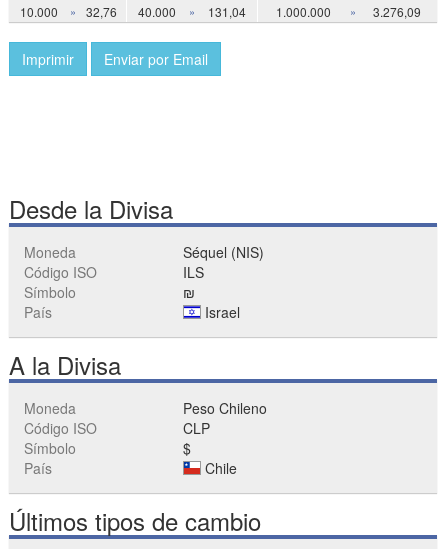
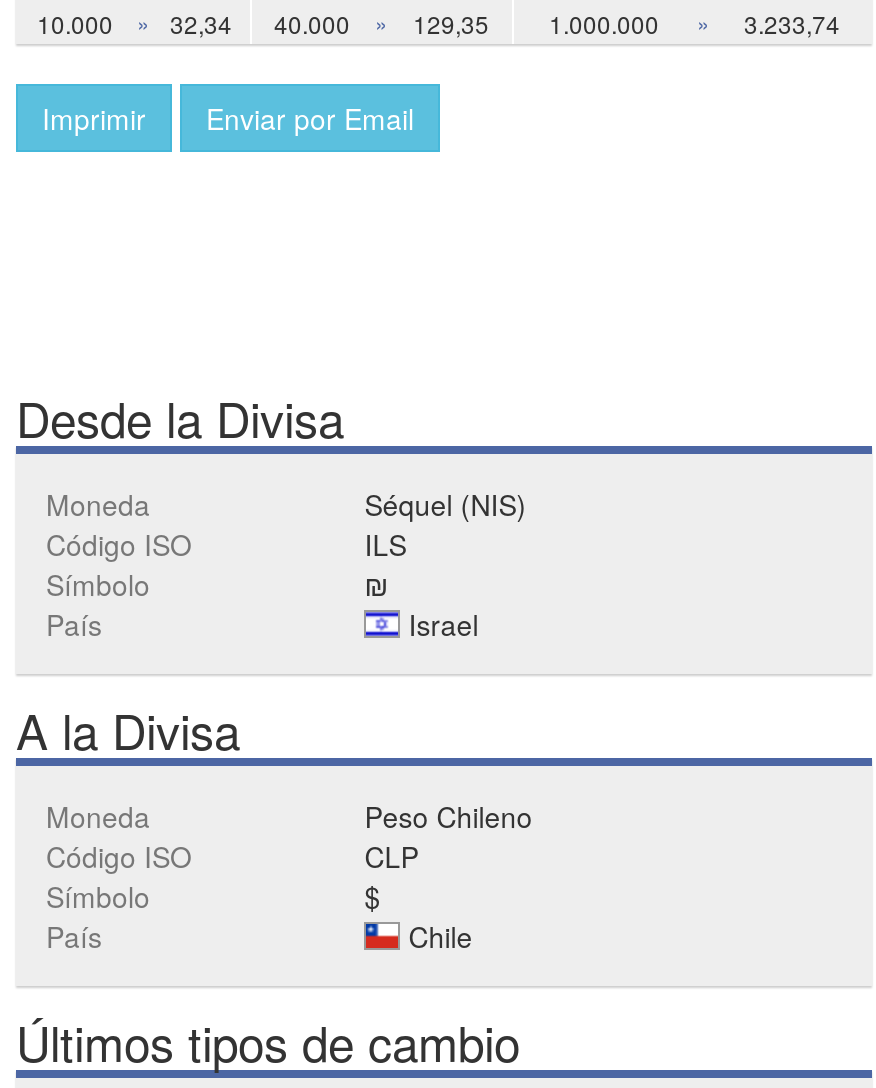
- 32,76
+ 32,34

- 131,04
+ 129,35

- 3.276,09
+ 3.233,74
